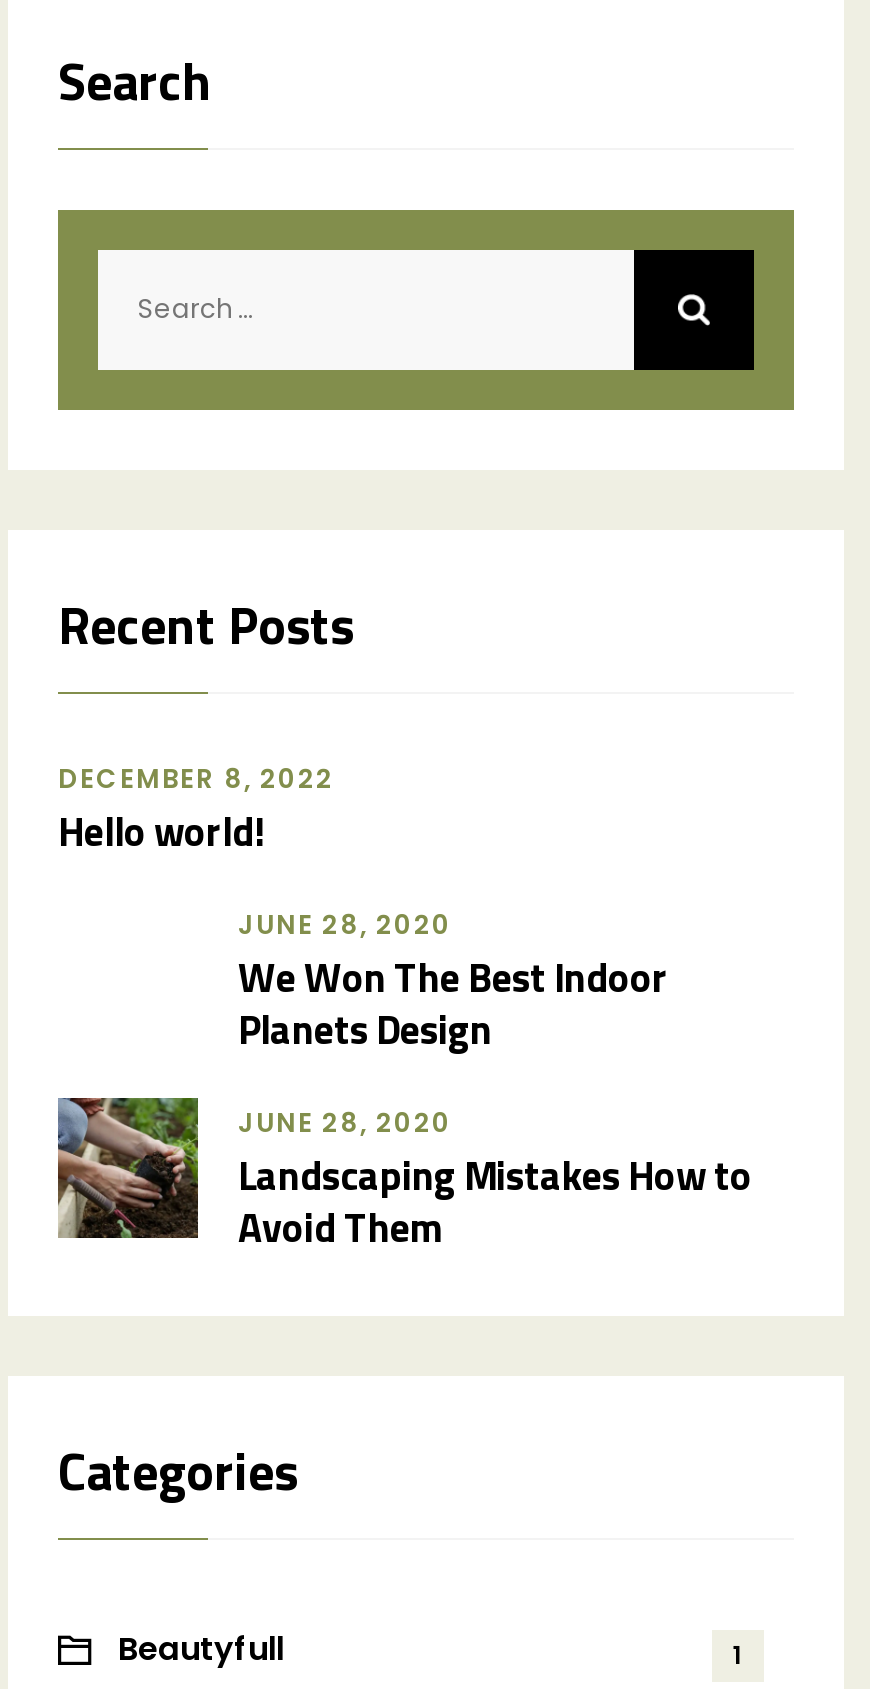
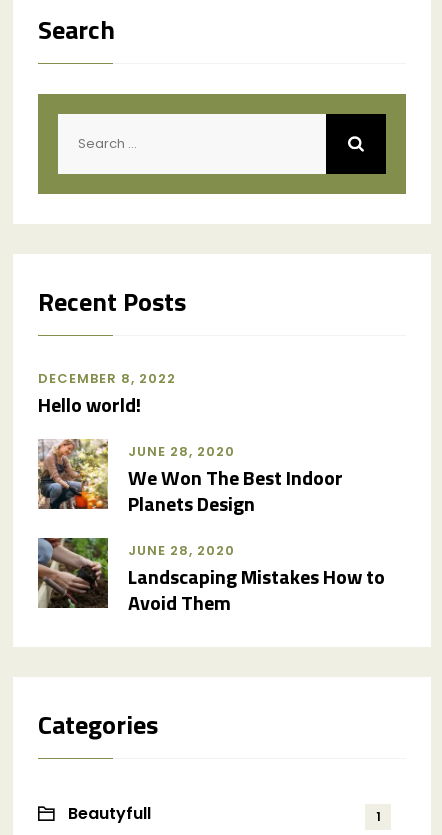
+ [image]
